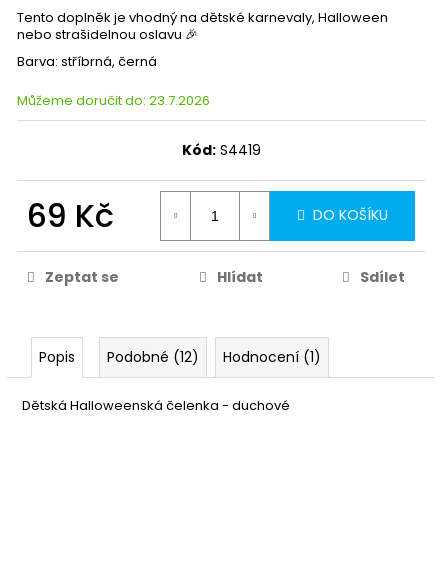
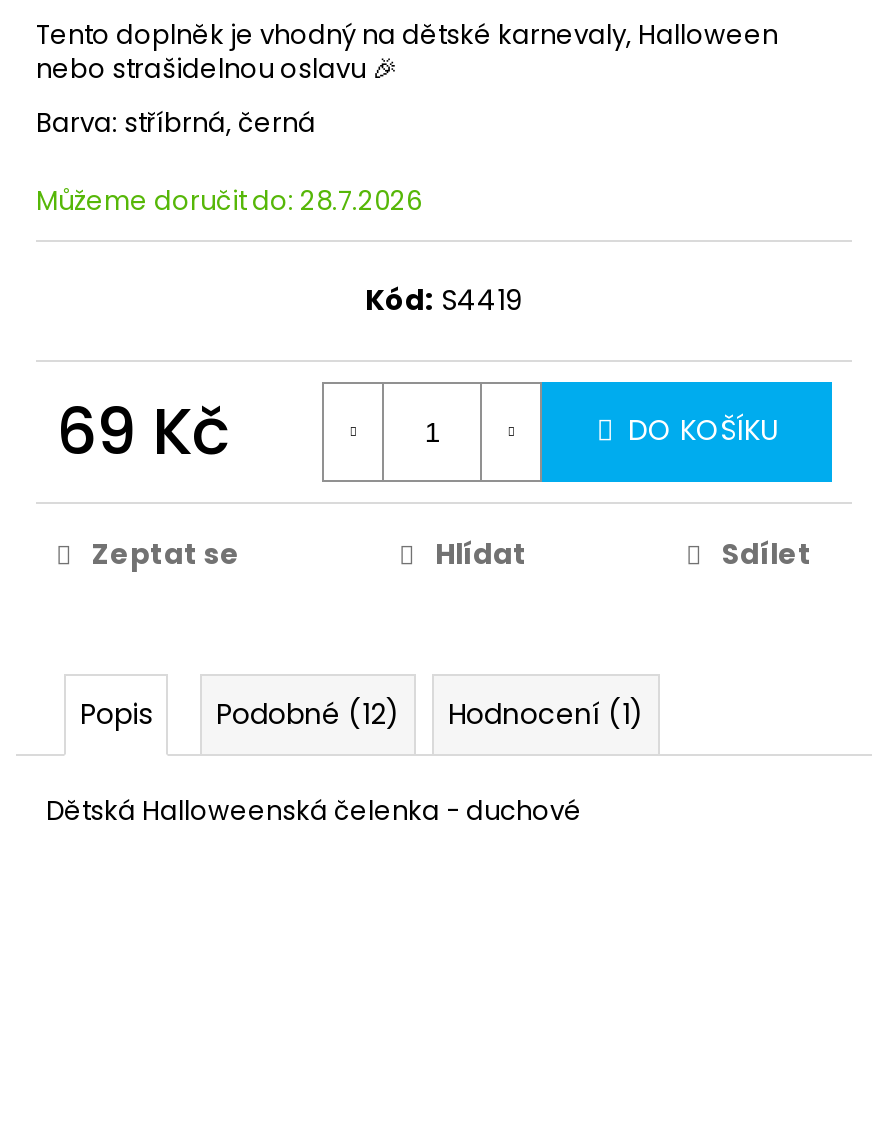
- Můžeme doručit do: 23.7.2026
+ Můžeme doručit do: 28.7.2026
